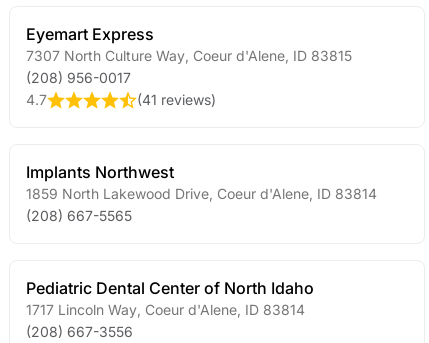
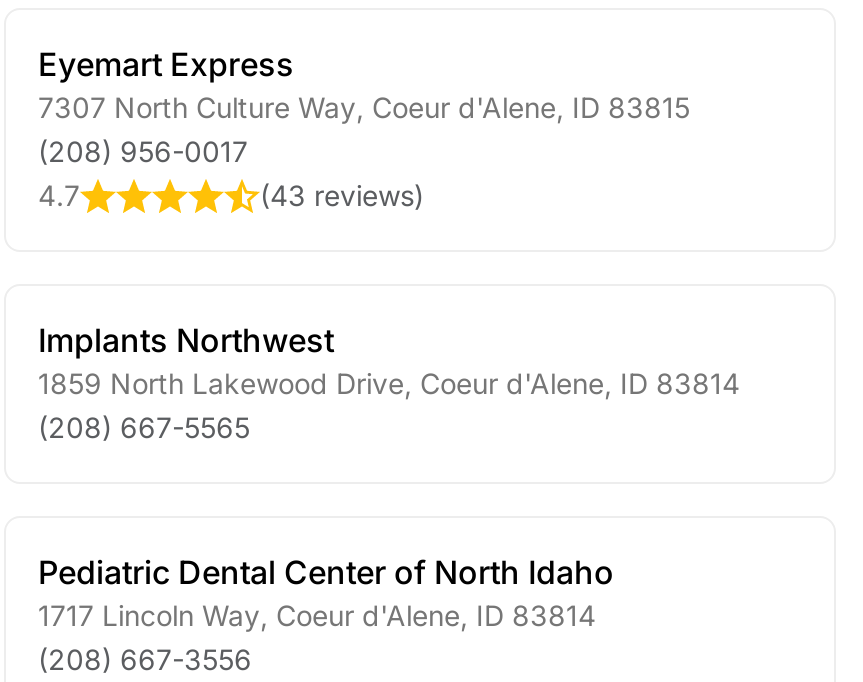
- (41 reviews)
+ (43 reviews)
